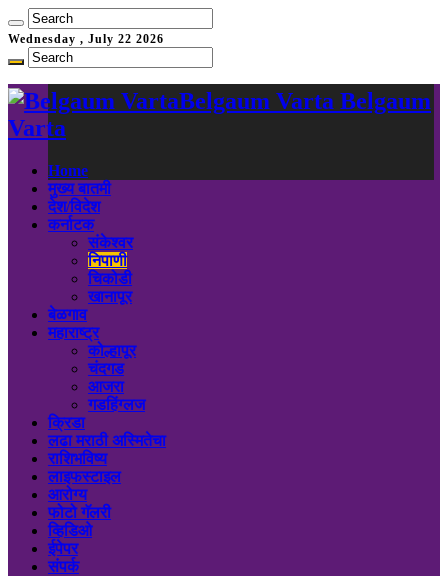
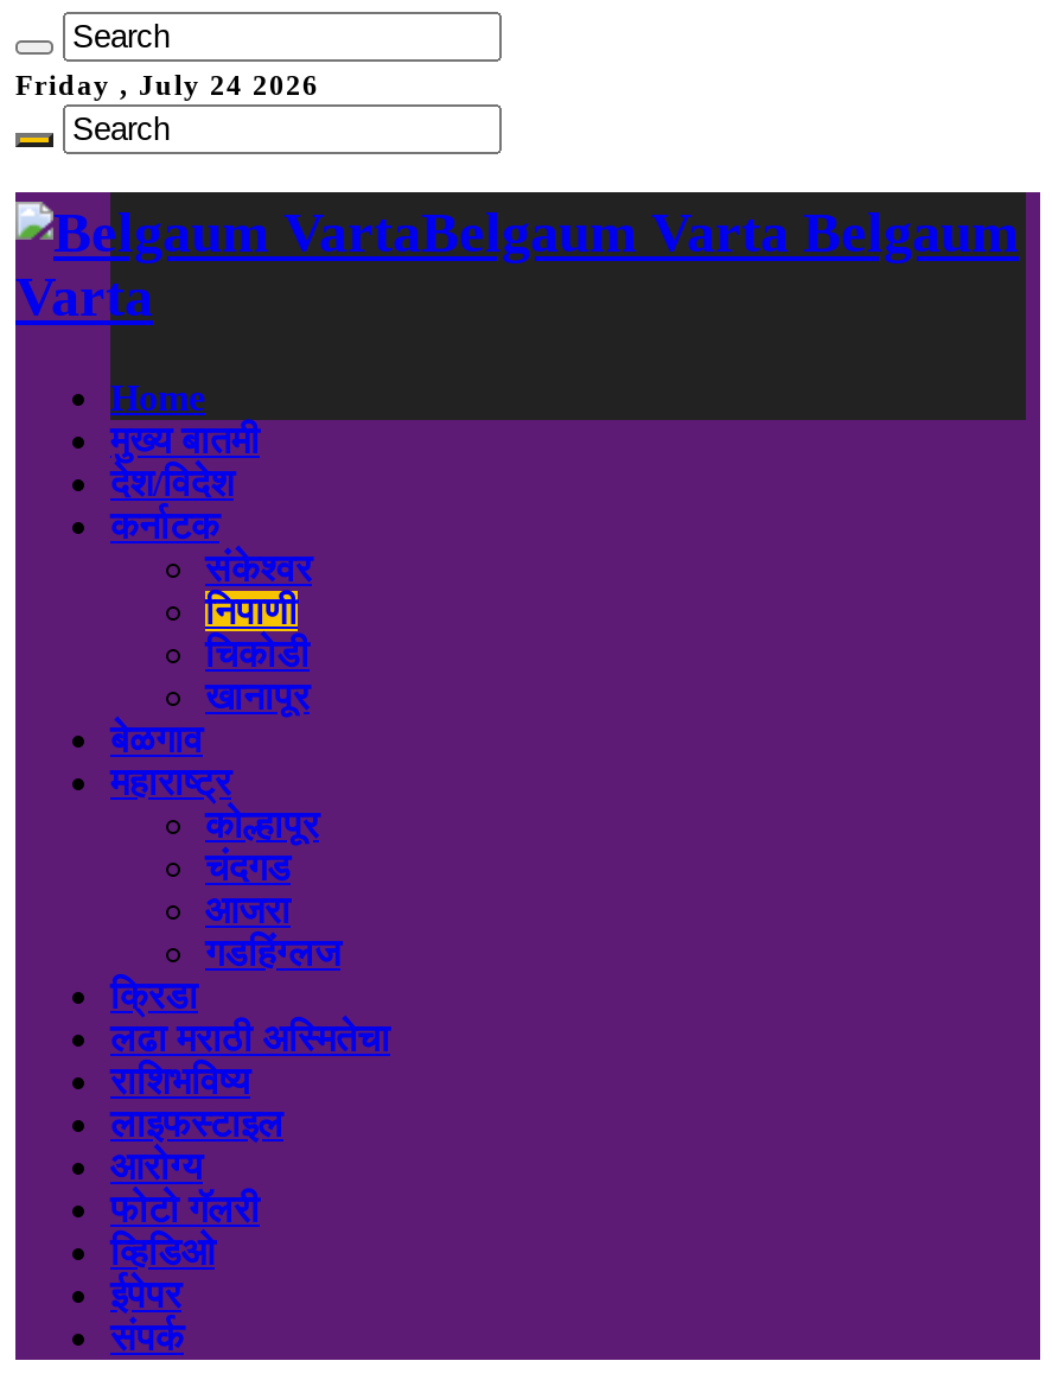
- Wednesday , July 22 2026
+ Friday , July 24 2026
